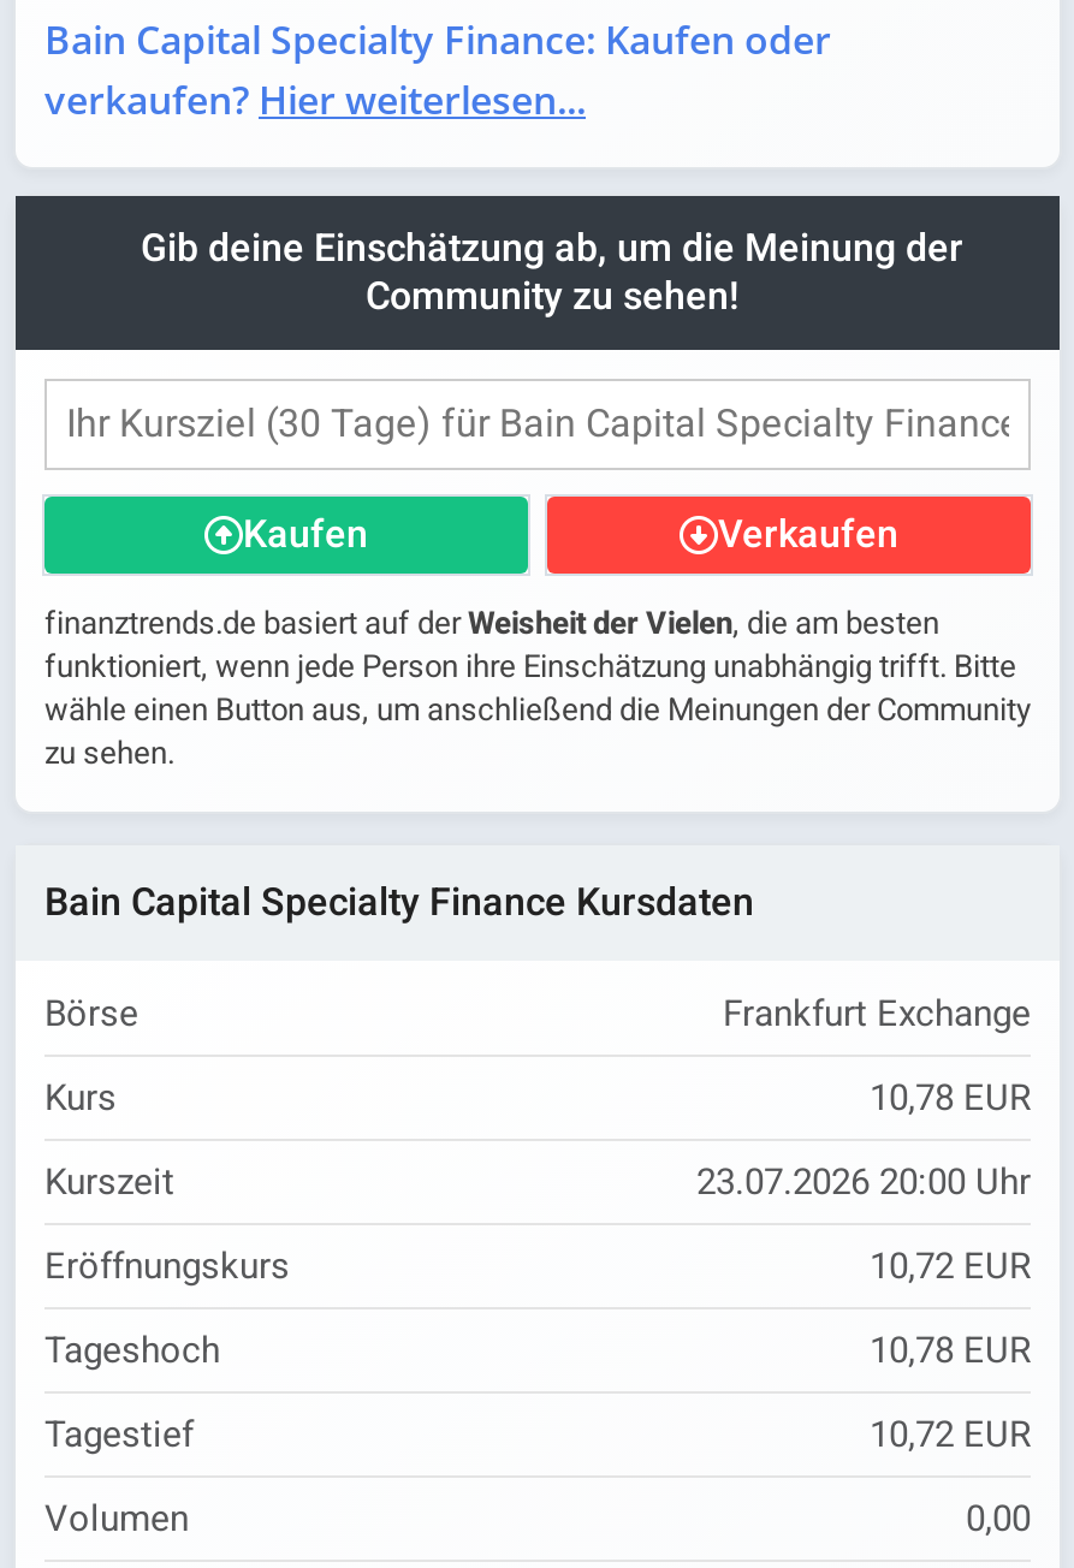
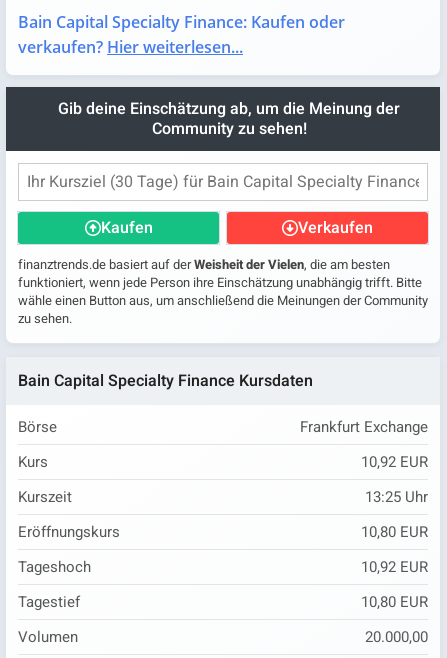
- 10,78 EUR
+ 10,92 EUR

- 23.07.2026 20:00 Uhr
+ 13:25 Uhr

- 10,72 EUR
+ 10,80 EUR

- 10,78 EUR
+ 10,92 EUR

- 10,72 EUR
+ 10,80 EUR

- 0,00
+ 20.000,00
